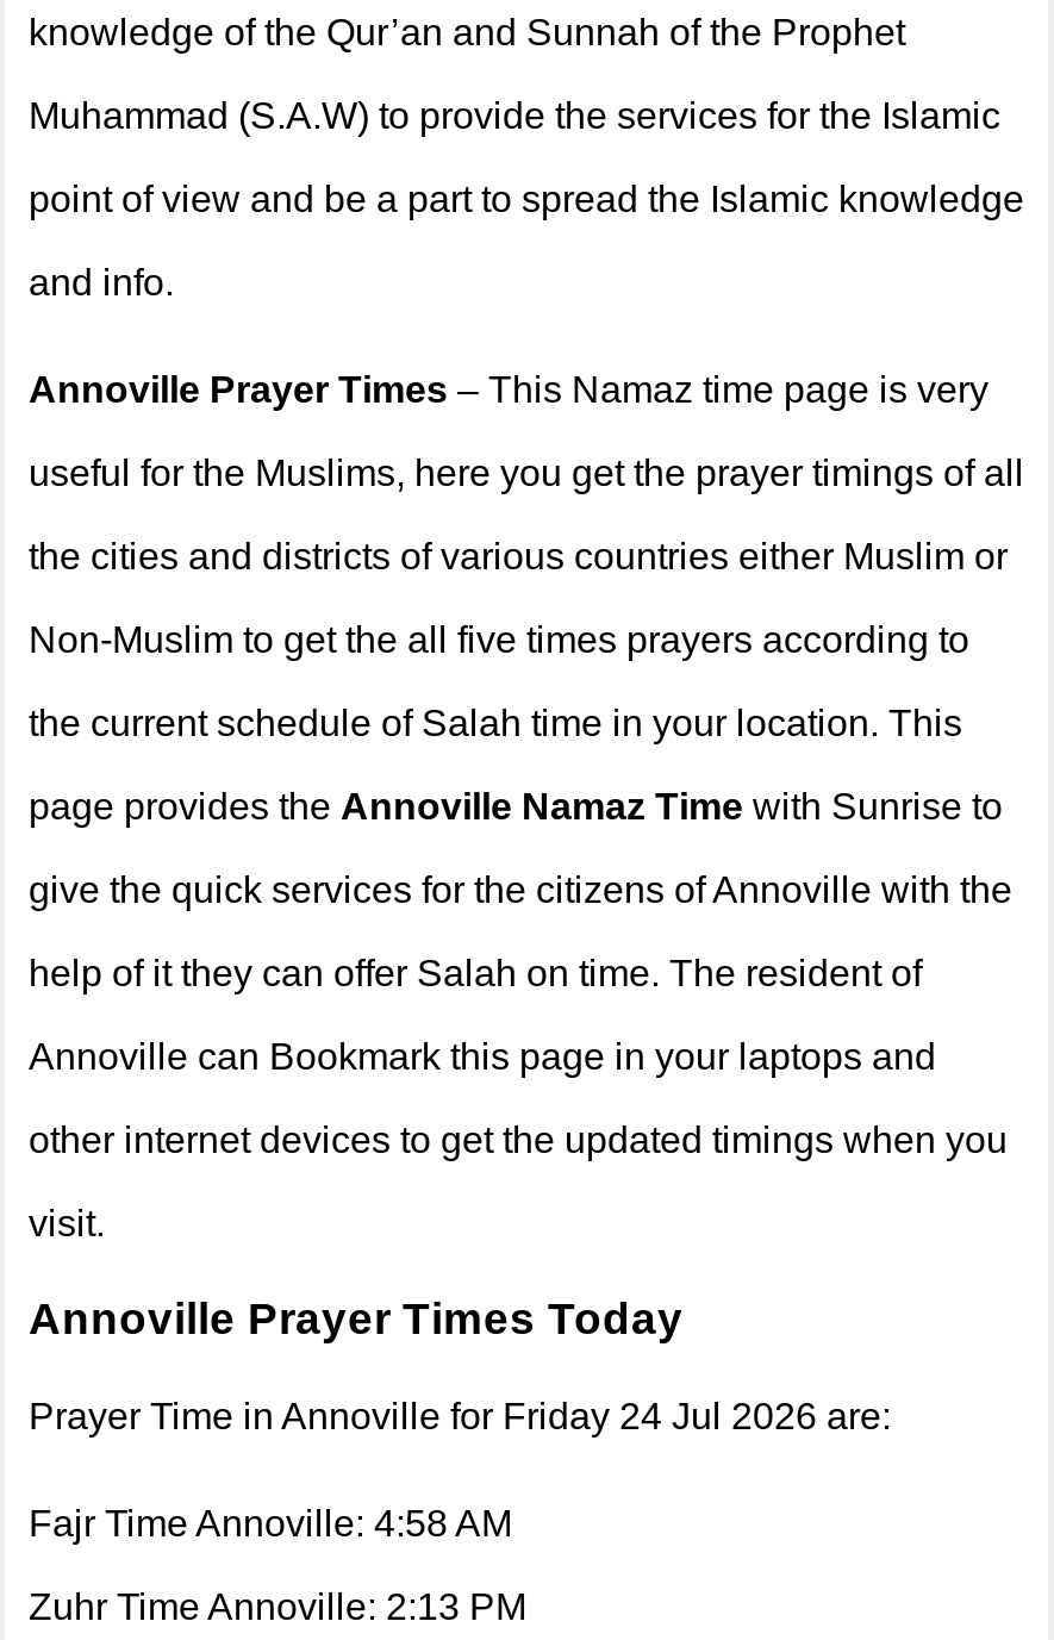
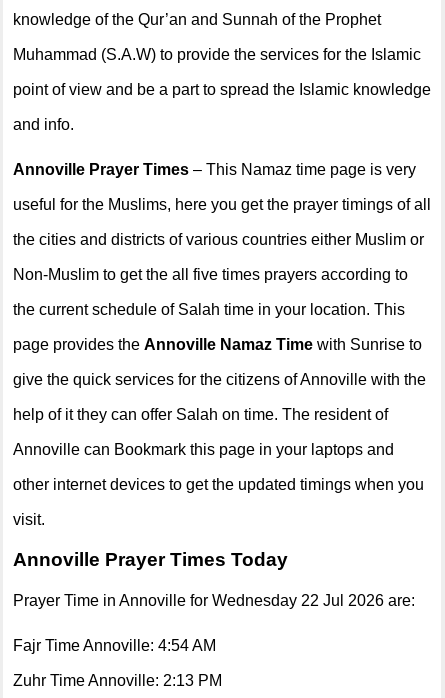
- Prayer Time in Annoville for Friday 24 Jul 2026 are:
+ Prayer Time in Annoville for Wednesday 22 Jul 2026 are:

- Fajr Time Annoville: 4:58 AM
+ Fajr Time Annoville: 4:54 AM
